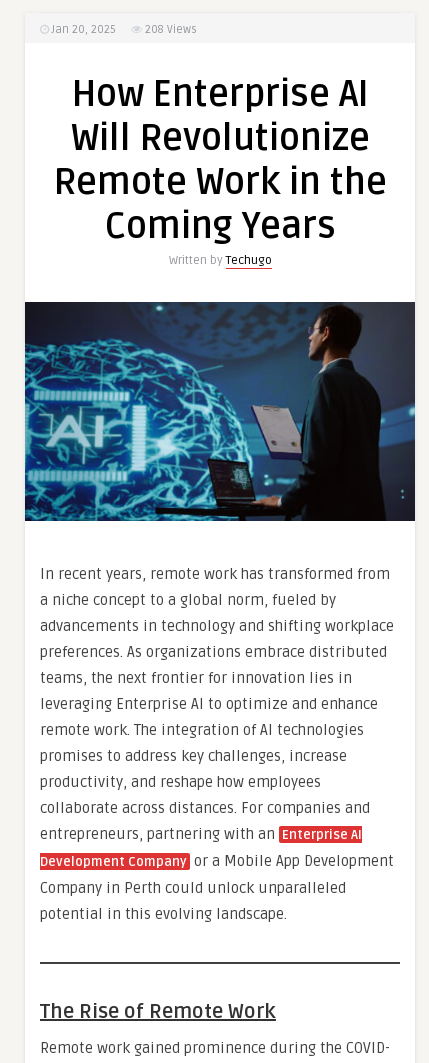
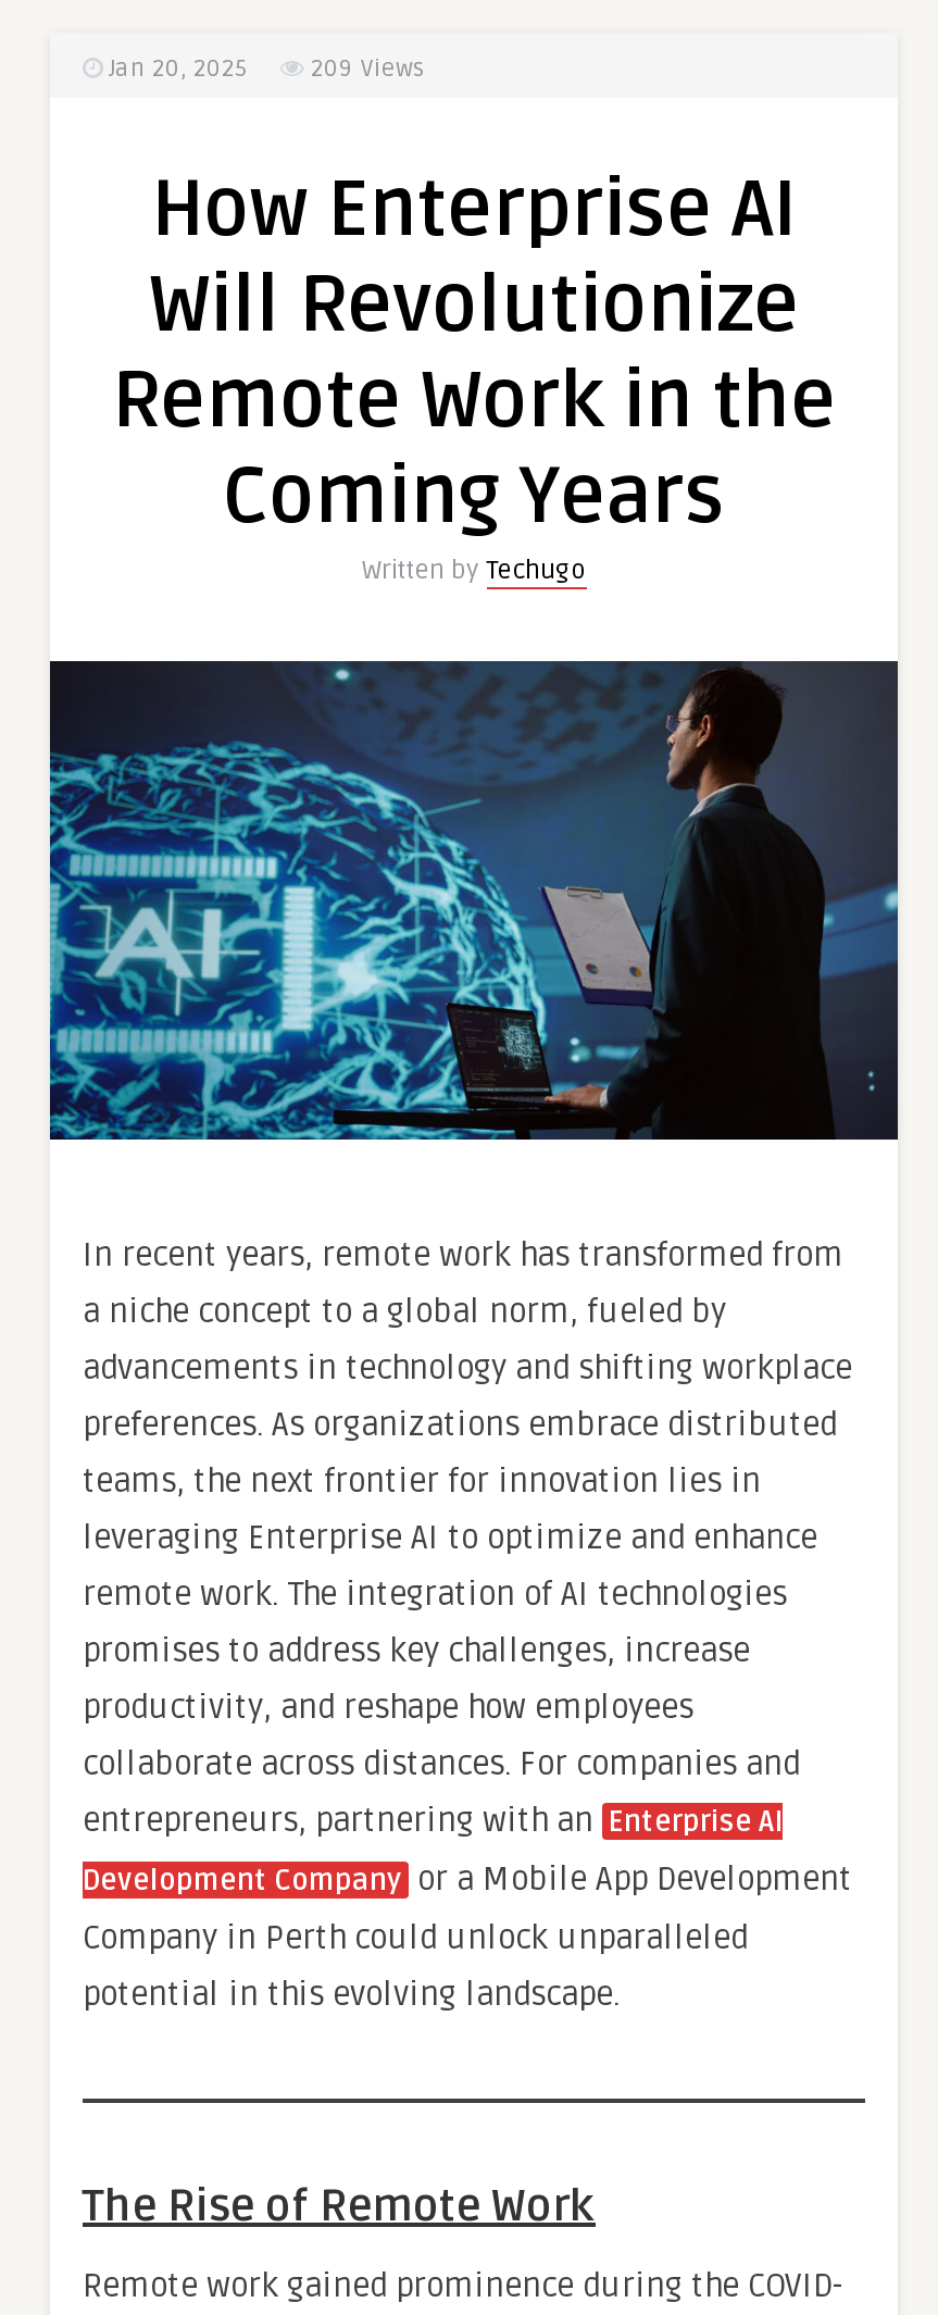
- Jan 20, 2025 208 Views
+ Jan 20, 2025 209 Views
